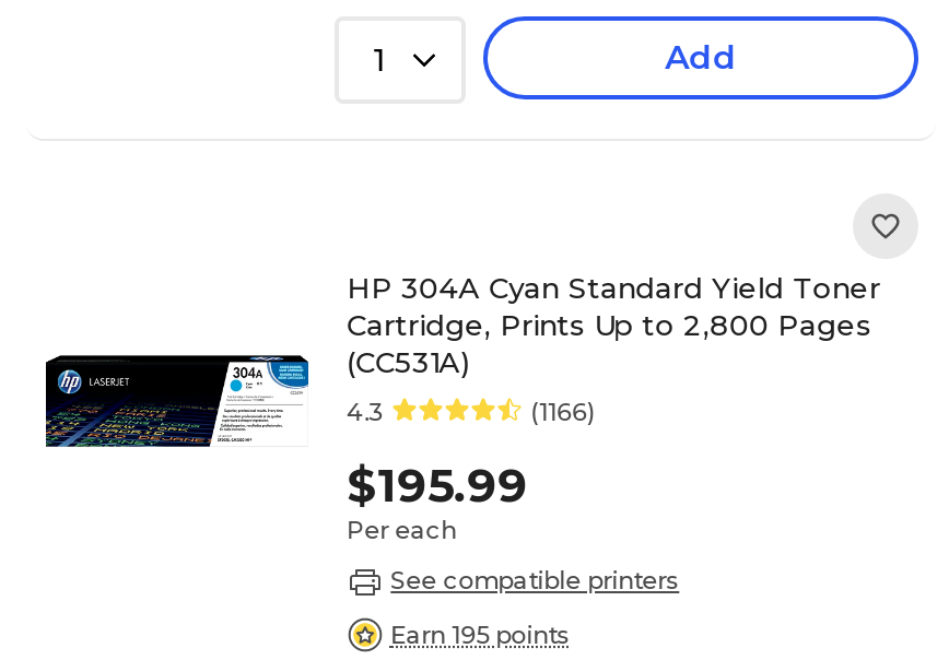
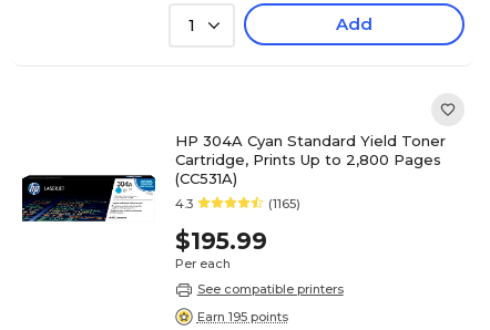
- (1166)
+ (1165)
